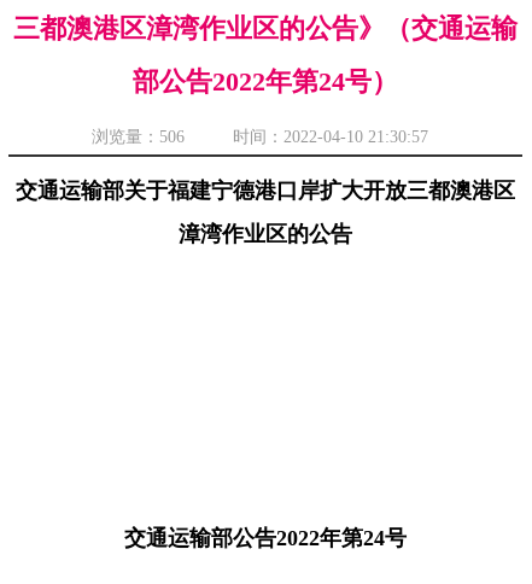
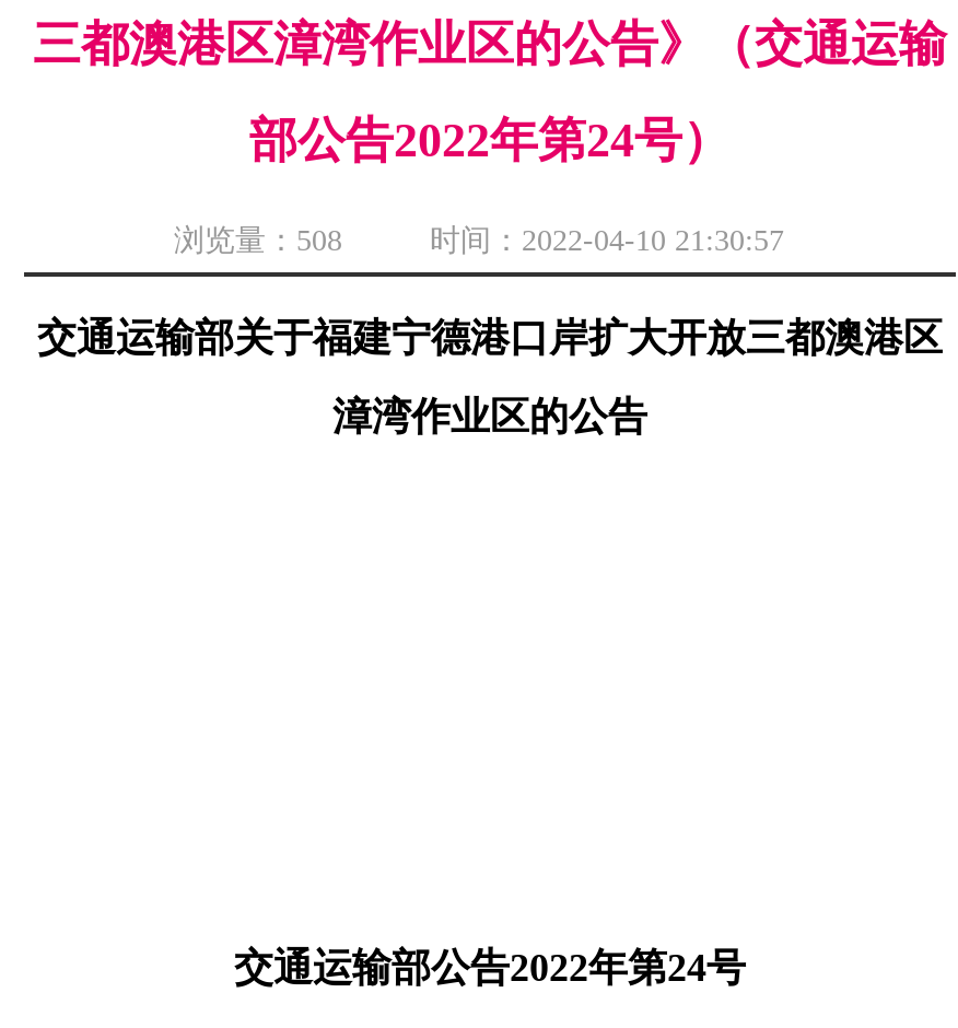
- 浏览量：506 时间：2022-04-10 21:30:57
+ 浏览量：508 时间：2022-04-10 21:30:57
